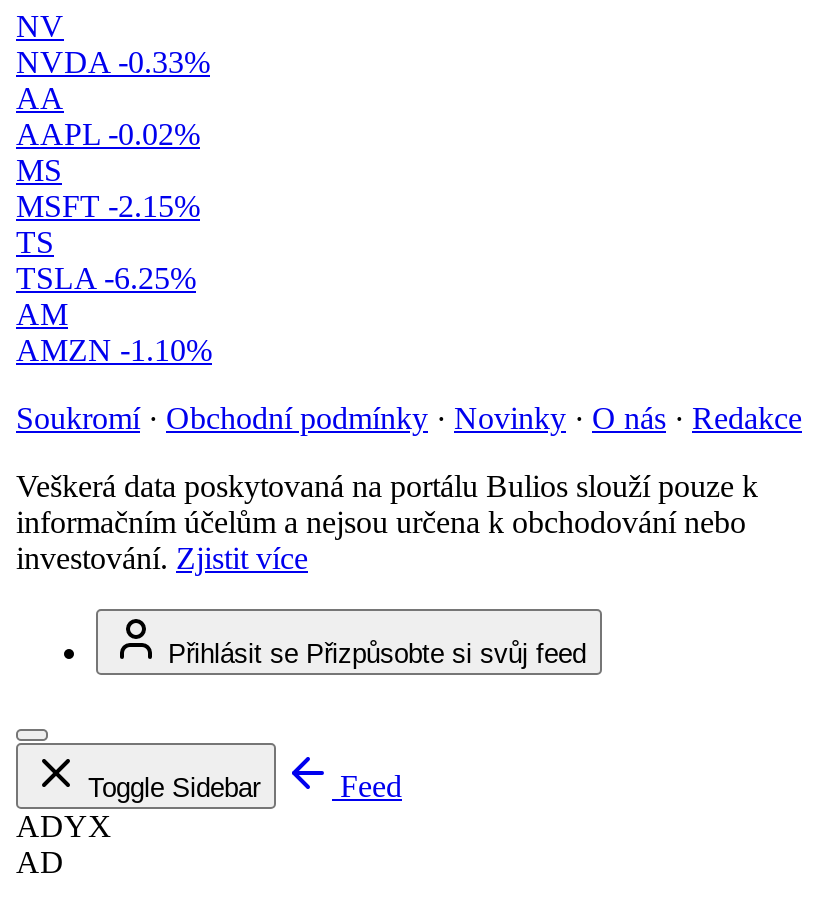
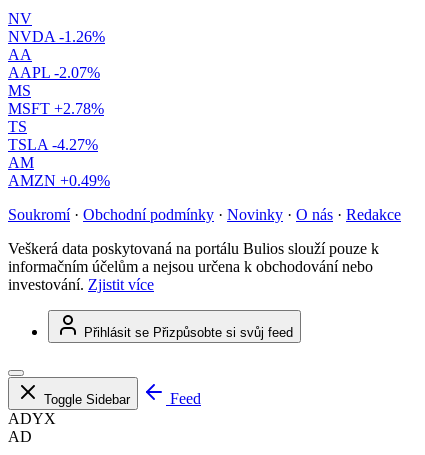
- NVDA -0.33%
+ NVDA -1.26%

- AAPL -0.02%
+ AAPL -2.07%

- MSFT -2.15%
+ MSFT +2.78%

- TSLA -6.25%
+ TSLA -4.27%

- AMZN -1.10%
+ AMZN +0.49%
